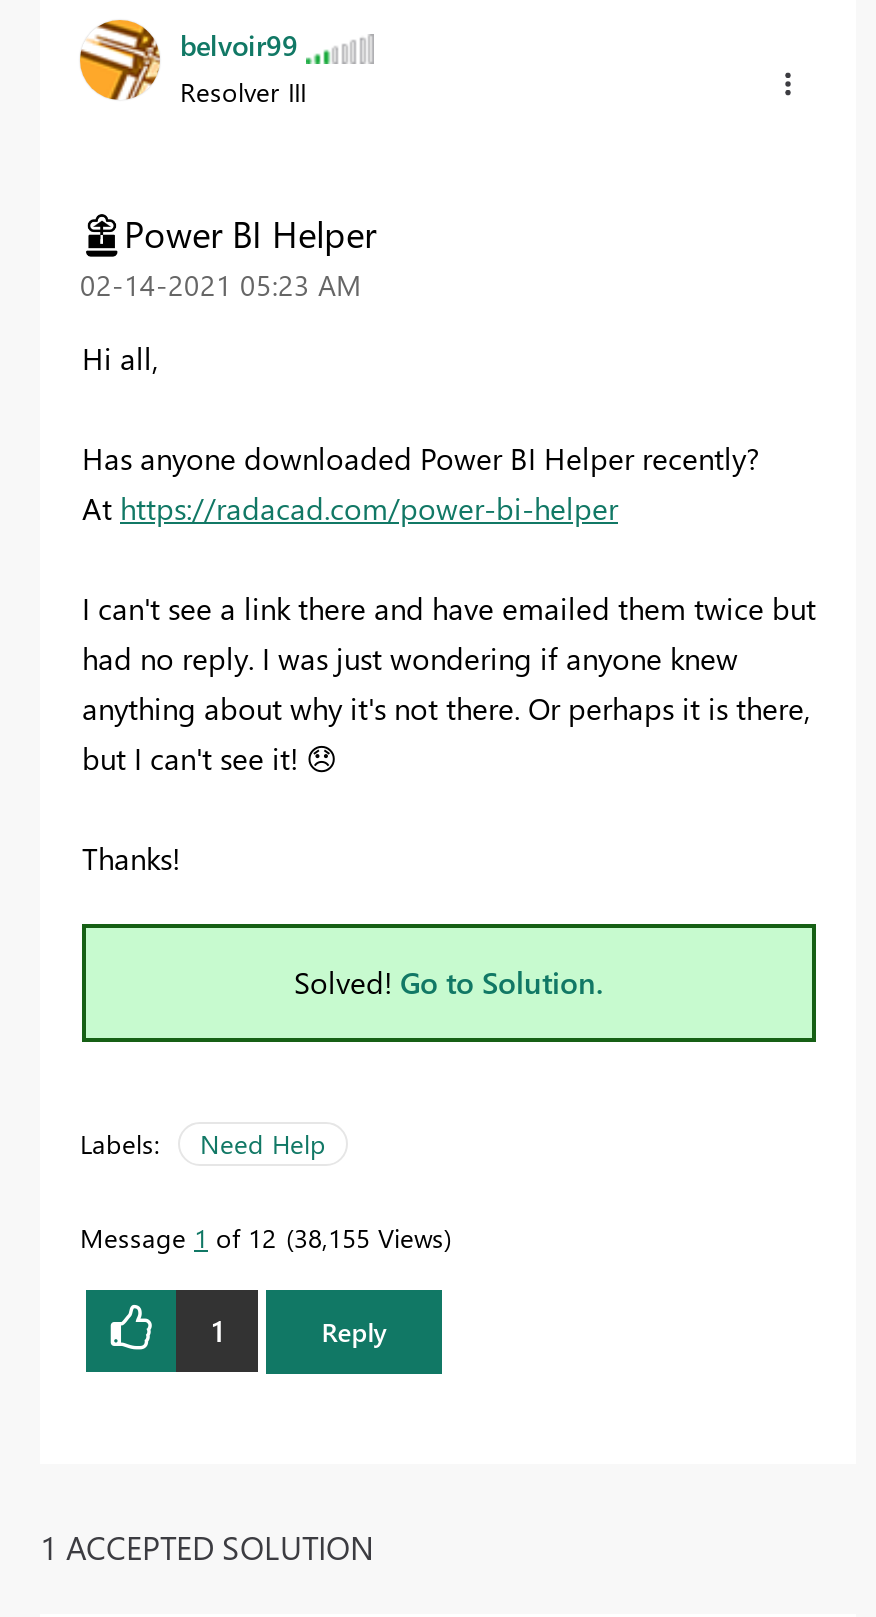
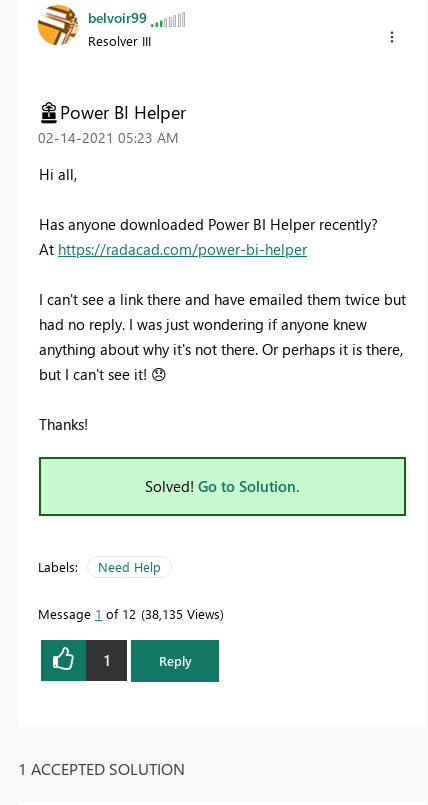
- Message 1 of 12 38,155 Views
+ Message 1 of 12 38,135 Views
